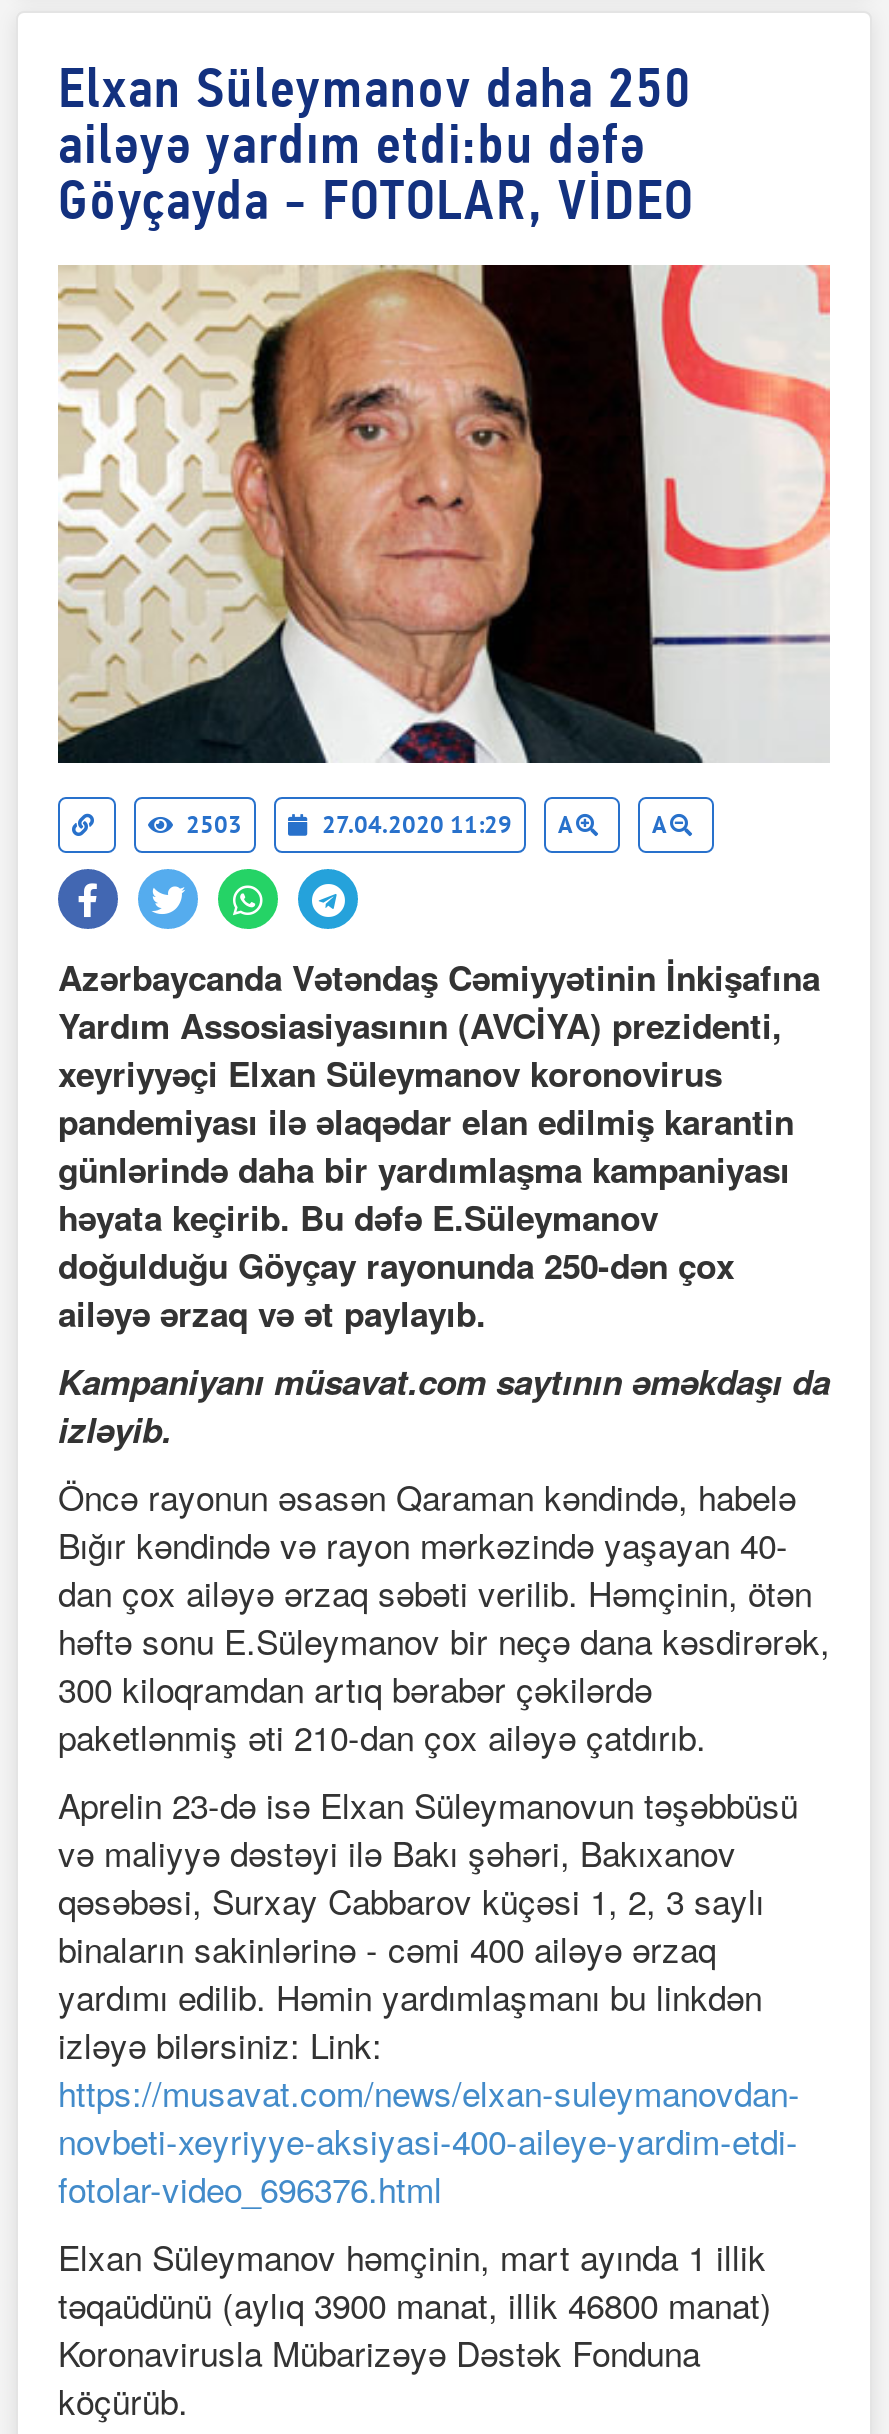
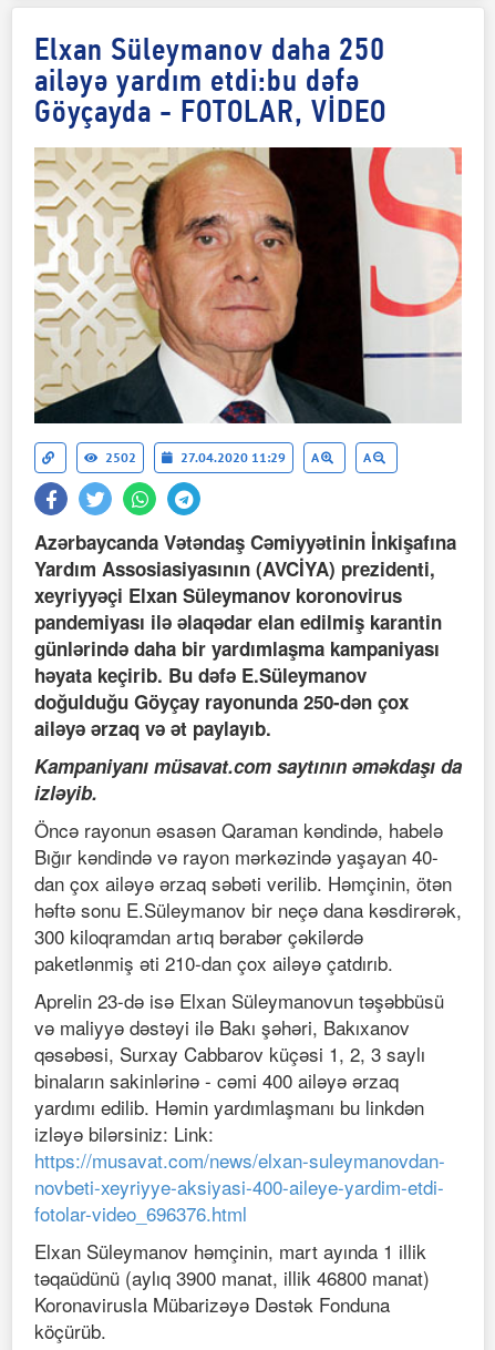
- 2503
+ 2502
